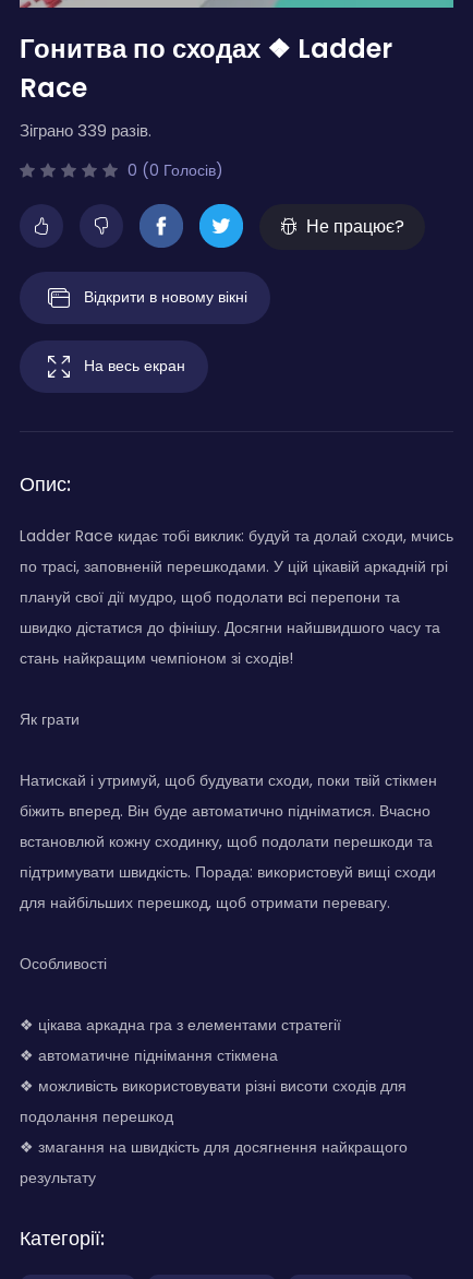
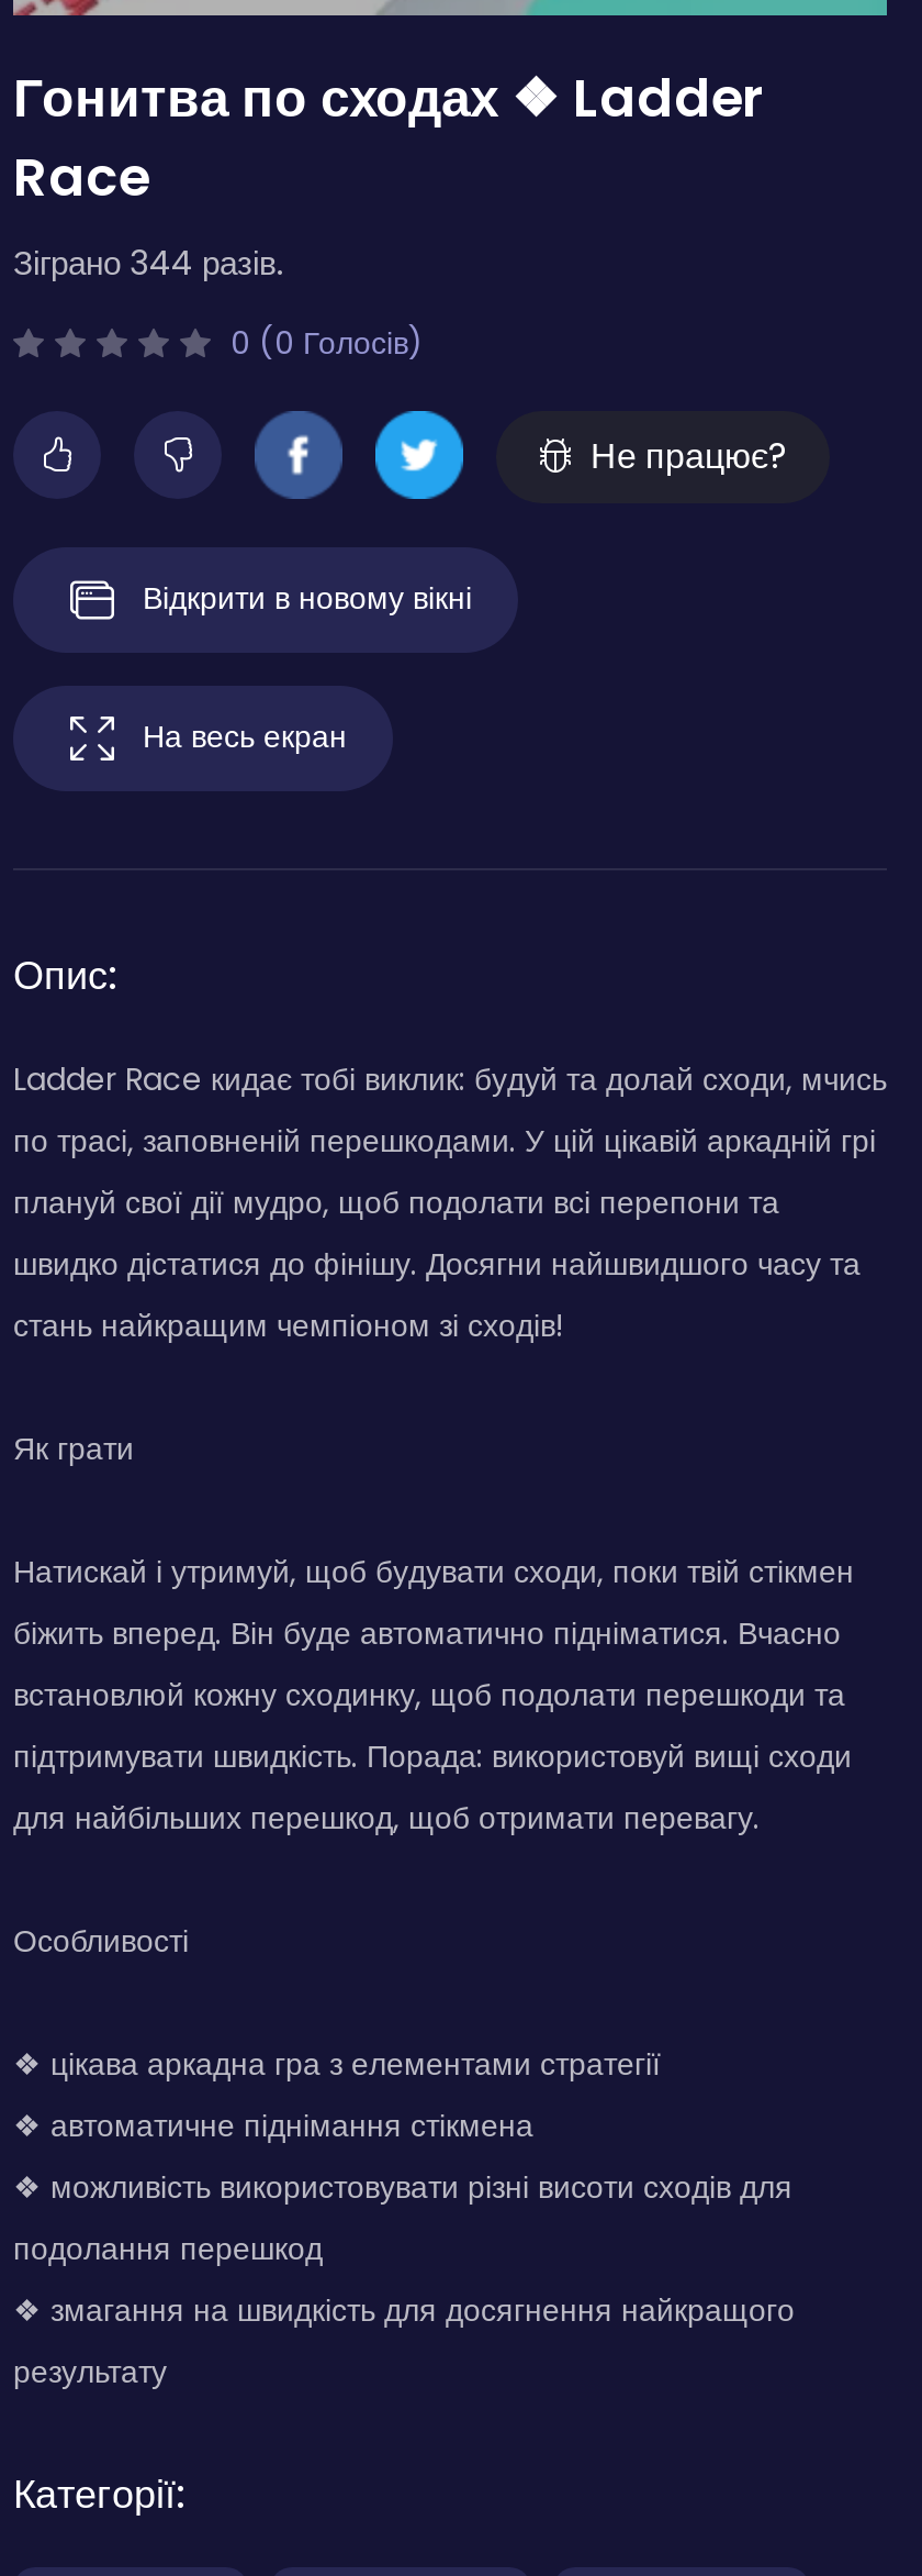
- Зіграно 339 разів.
+ Зіграно 344 разів.
